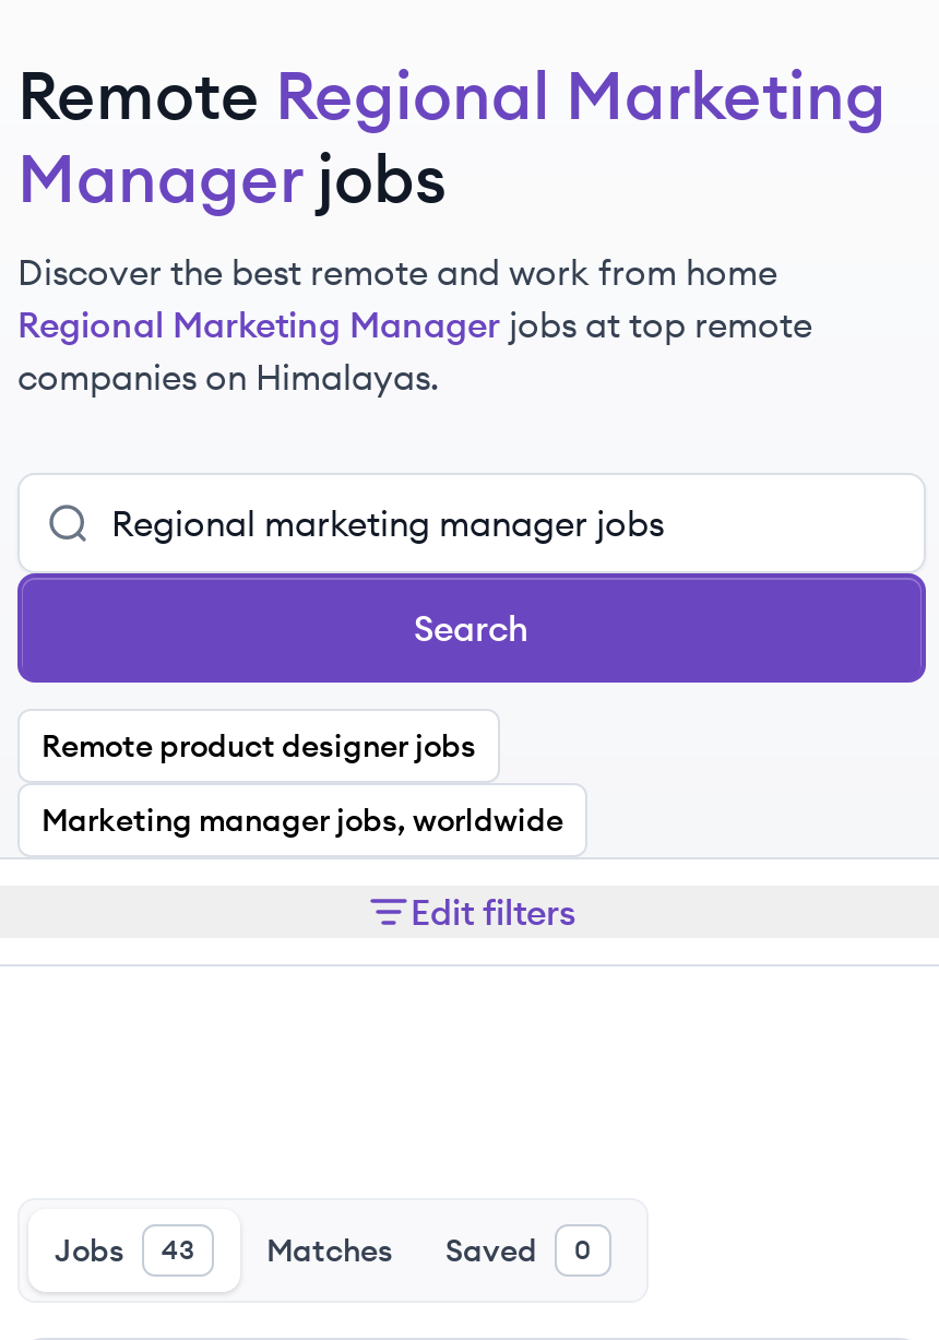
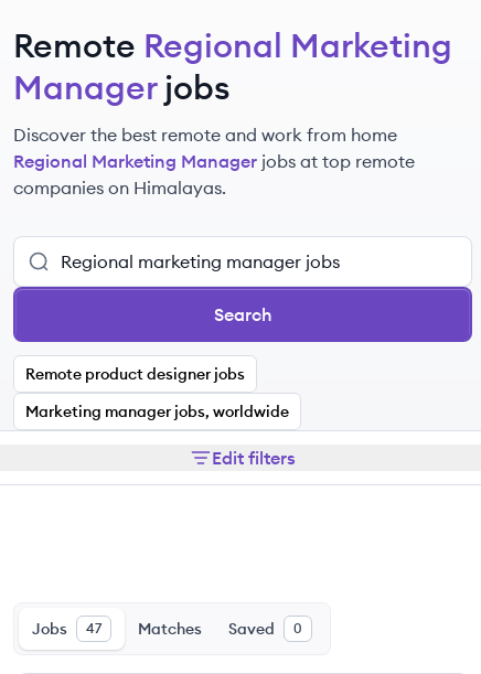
- Jobs 43
+ Jobs 47
